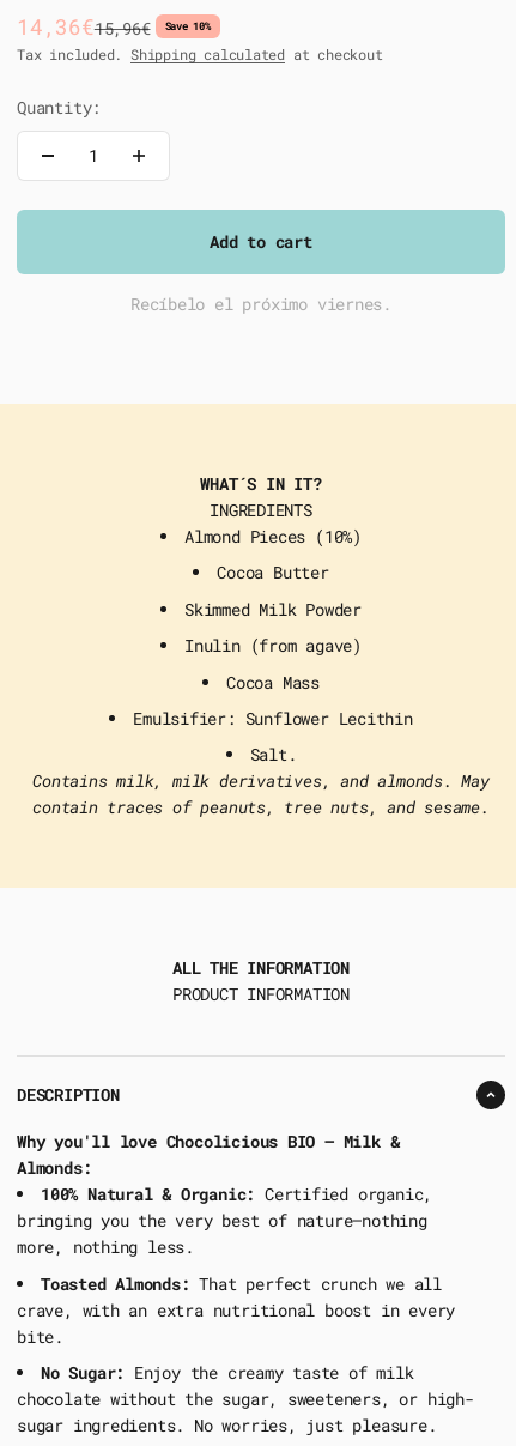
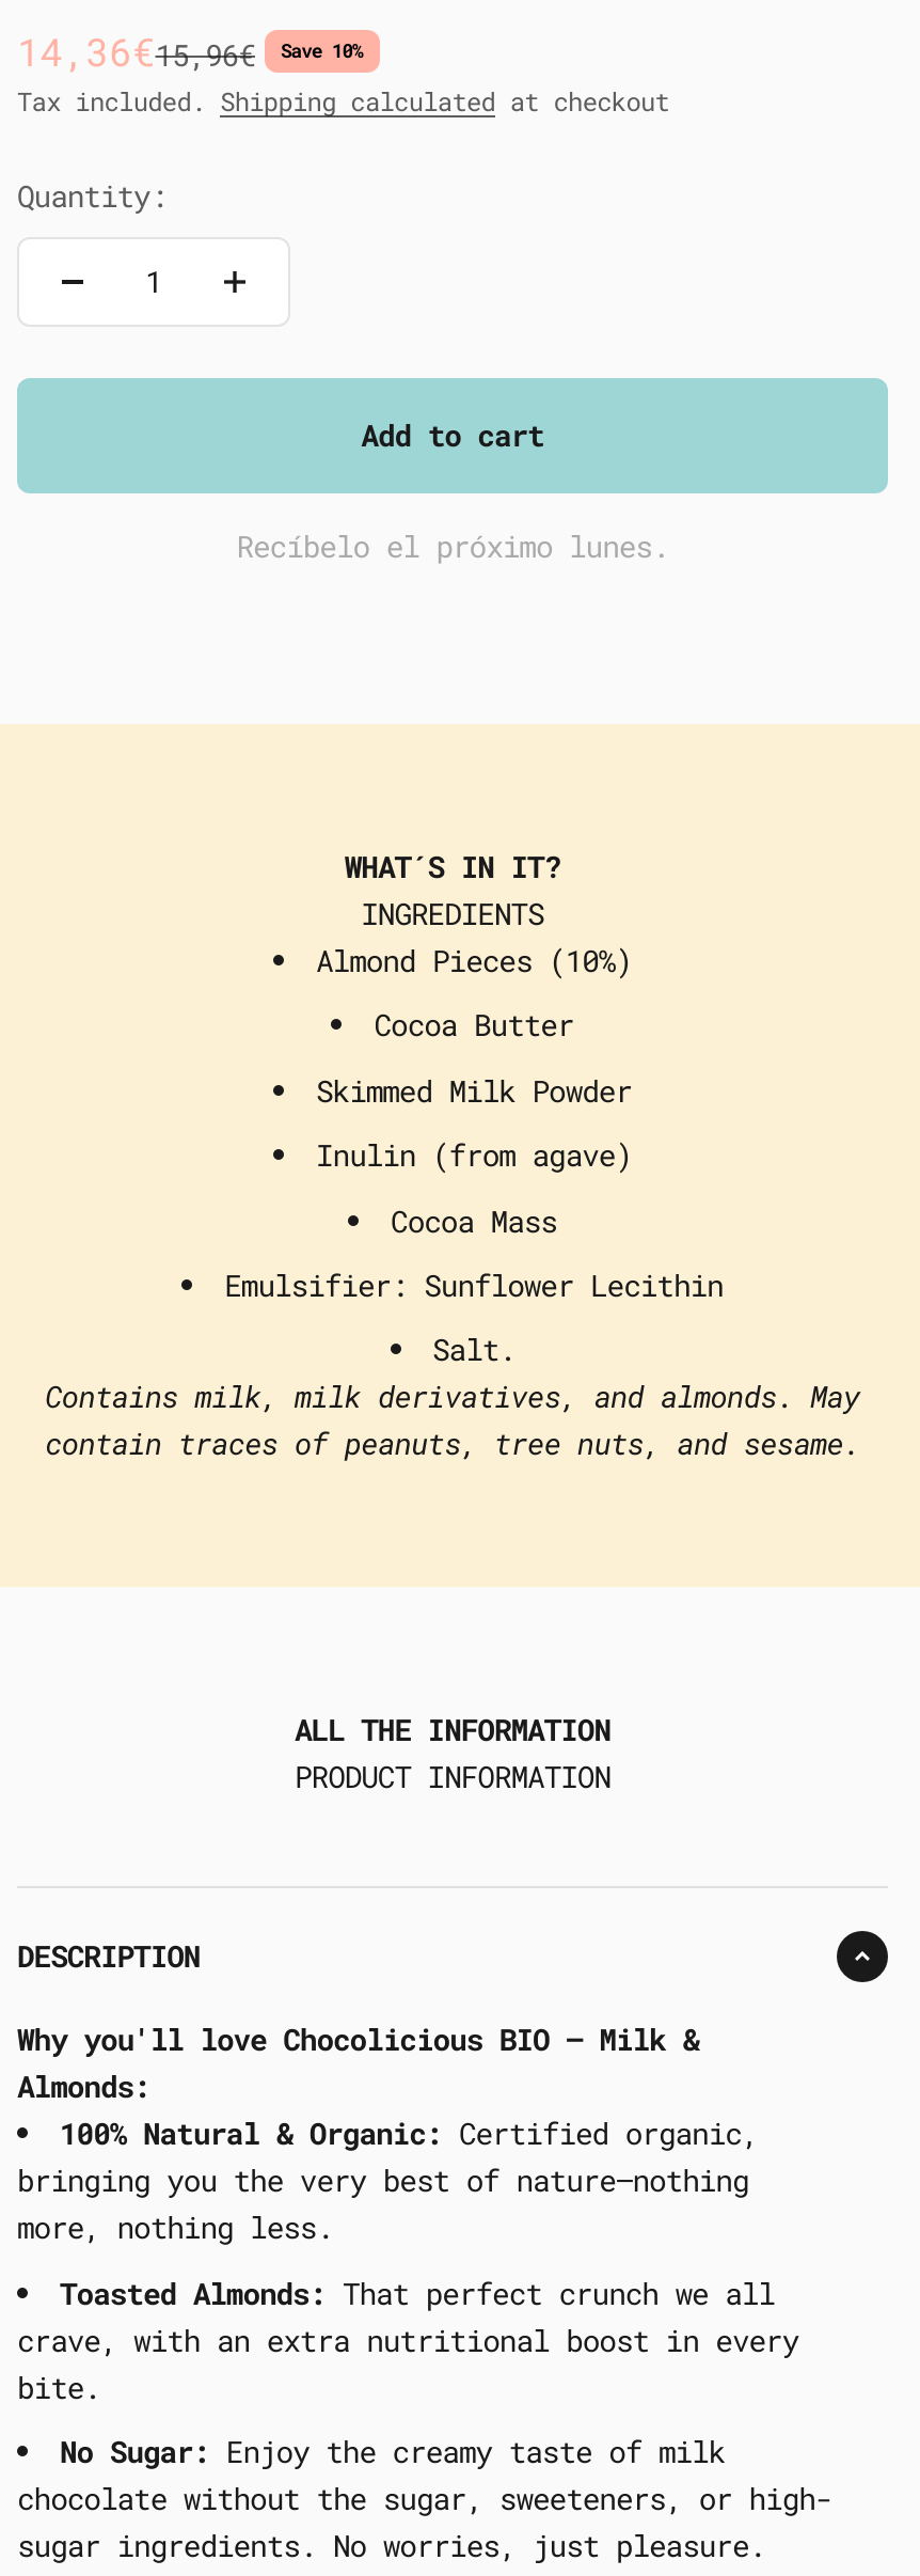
- Recíbelo el próximo viernes.
+ Recíbelo el próximo lunes.
